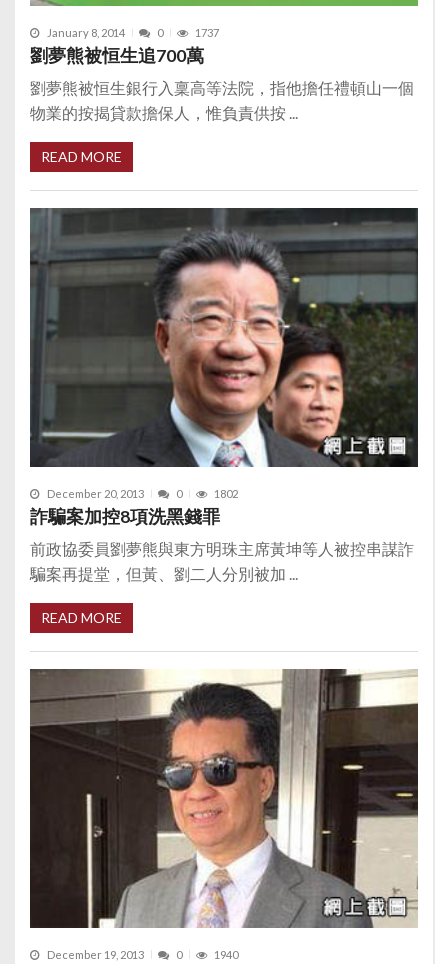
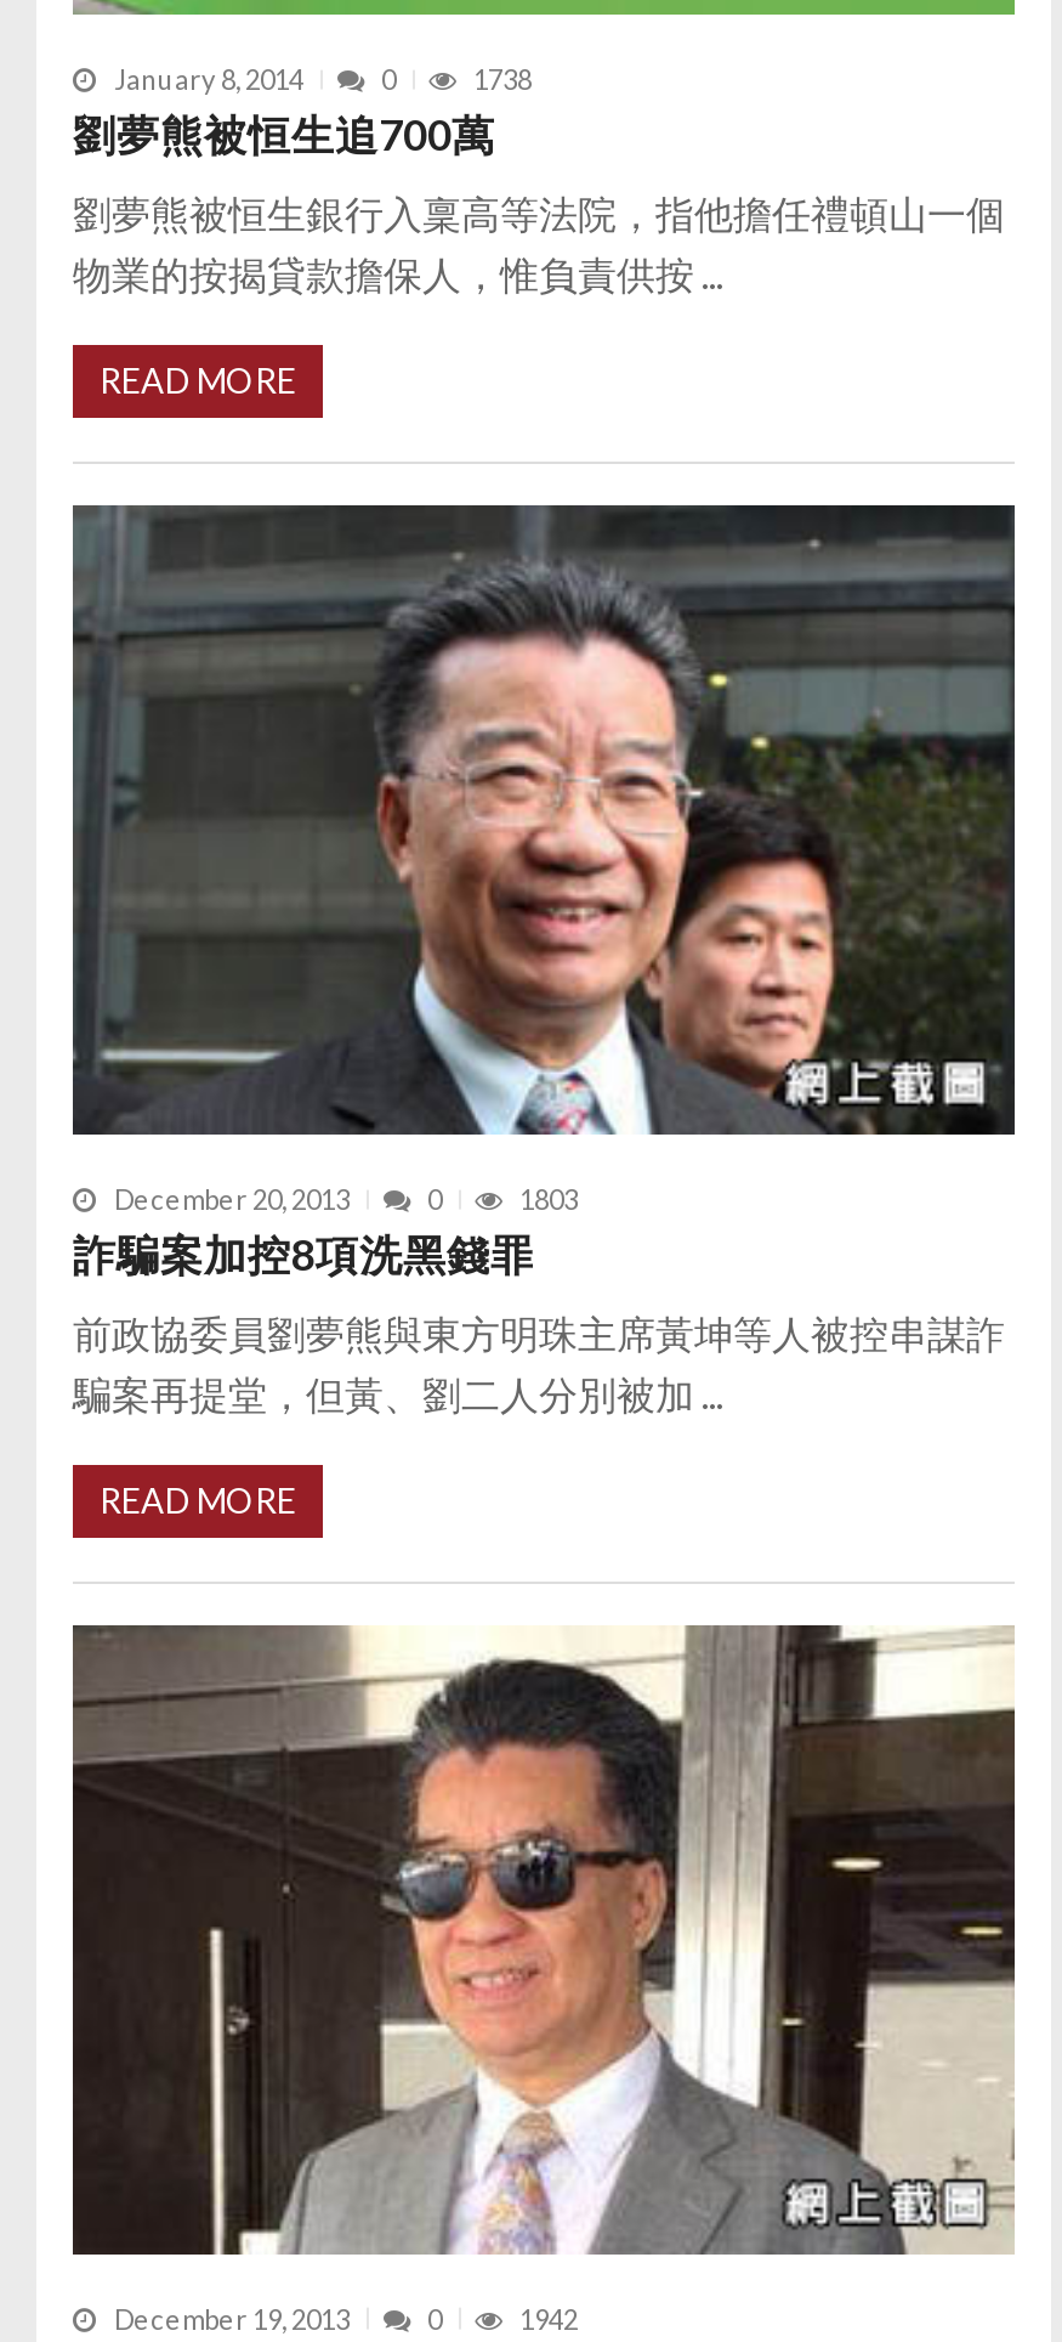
- 1737
+ 1738

- 1802
+ 1803

- 1940
+ 1942
